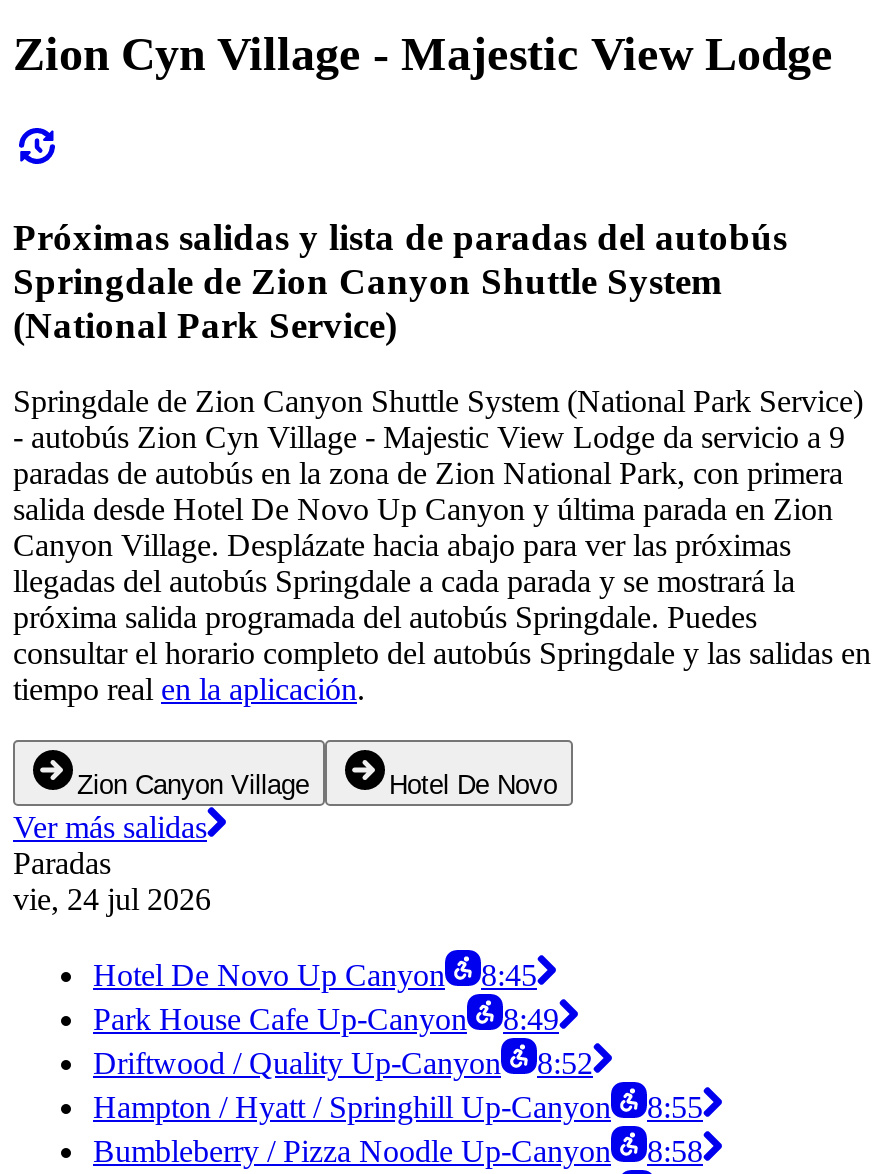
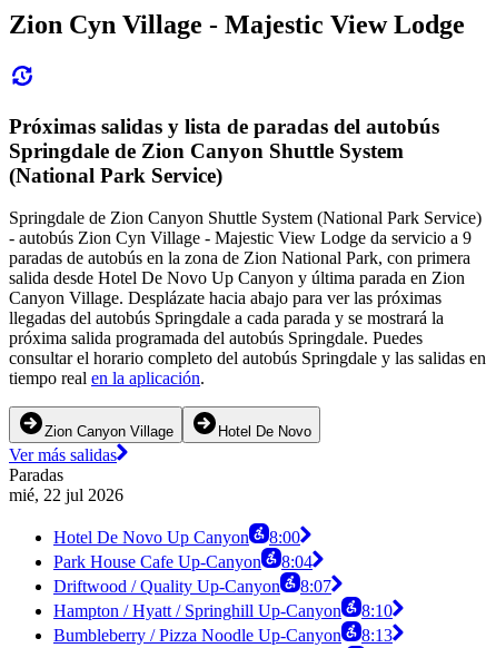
- vie, 24 jul 2026
+ mié, 22 jul 2026

- Hotel De Novo Up Canyon 8:45
+ Hotel De Novo Up Canyon 8:00

- Park House Cafe Up-Canyon 8:49
+ Park House Cafe Up-Canyon 8:04

- Driftwood / Quality Up-Canyon 8:52
+ Driftwood / Quality Up-Canyon 8:07

- Hampton / Hyatt / Springhill Up-Canyon 8:55
+ Hampton / Hyatt / Springhill Up-Canyon 8:10

- Bumbleberry / Pizza Noodle Up-Canyon 8:58
+ Bumbleberry / Pizza Noodle Up-Canyon 8:13
